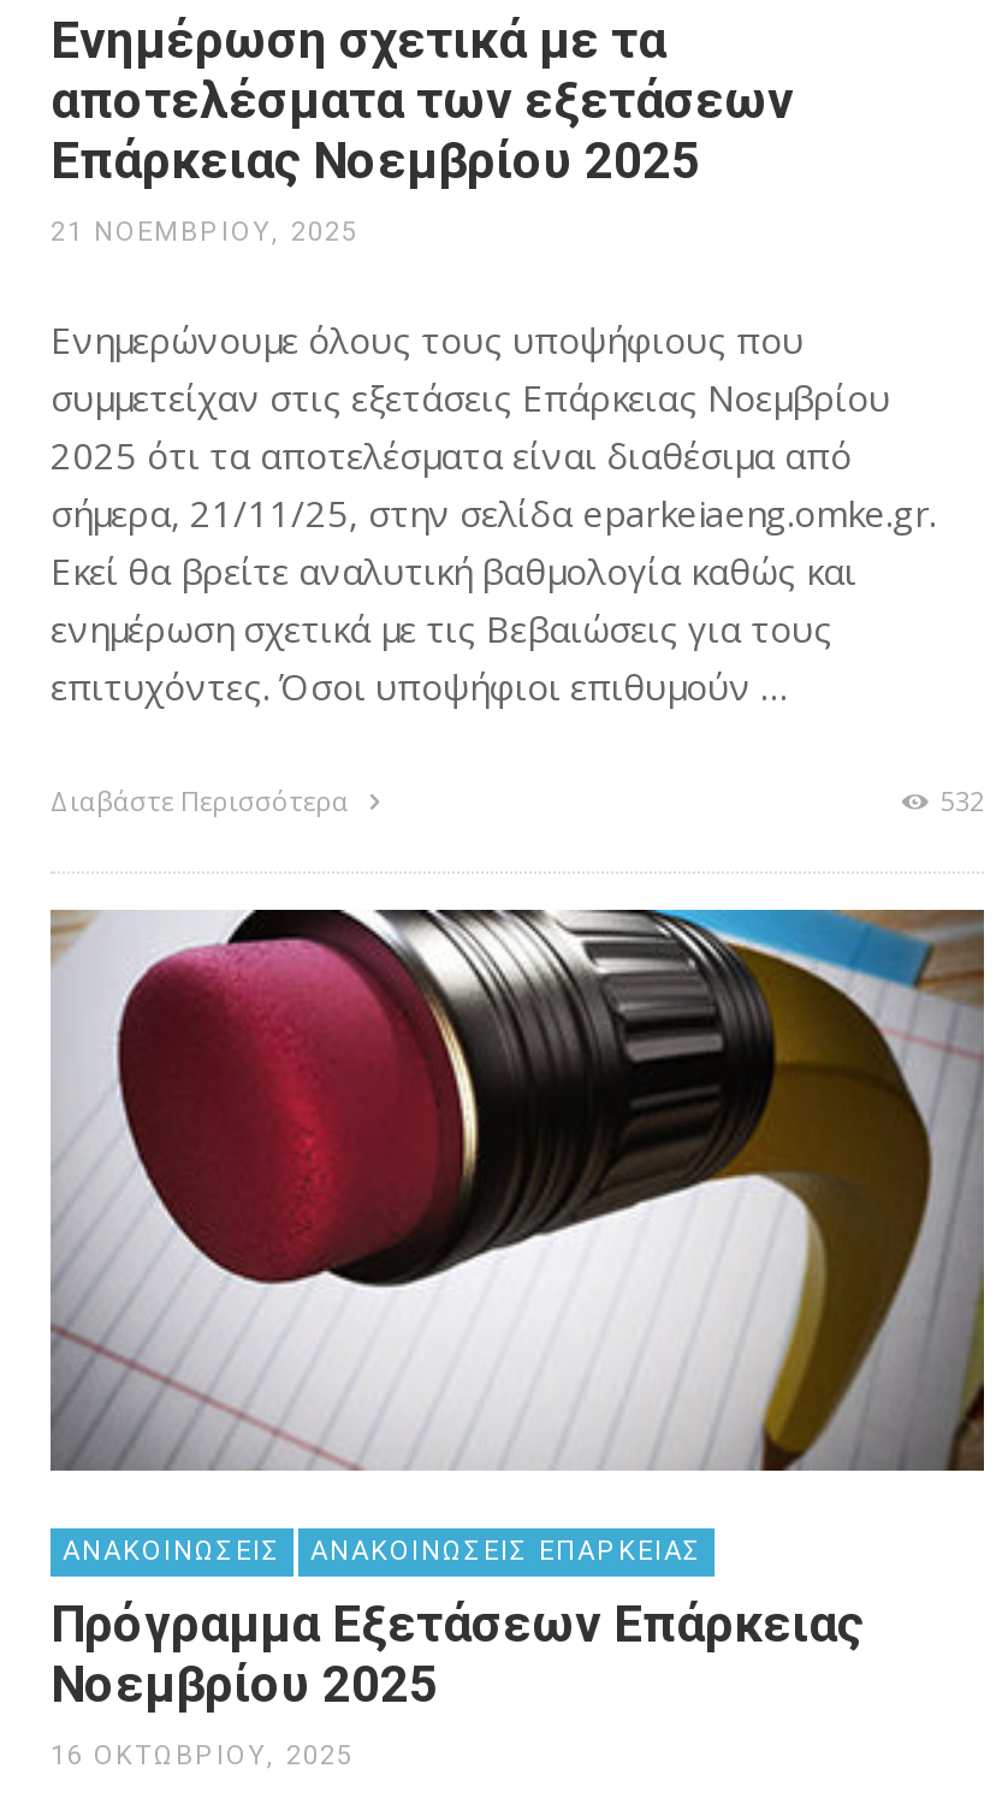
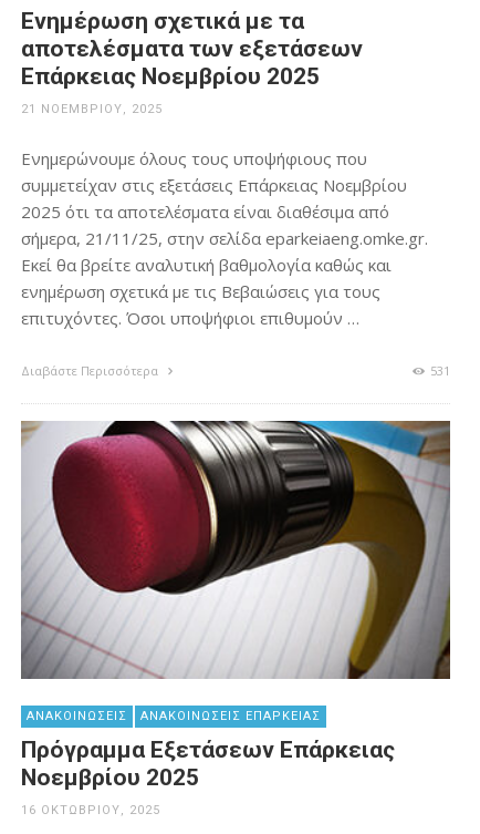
- 532
+ 531
